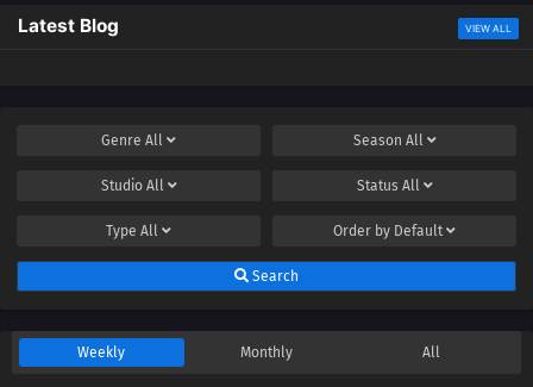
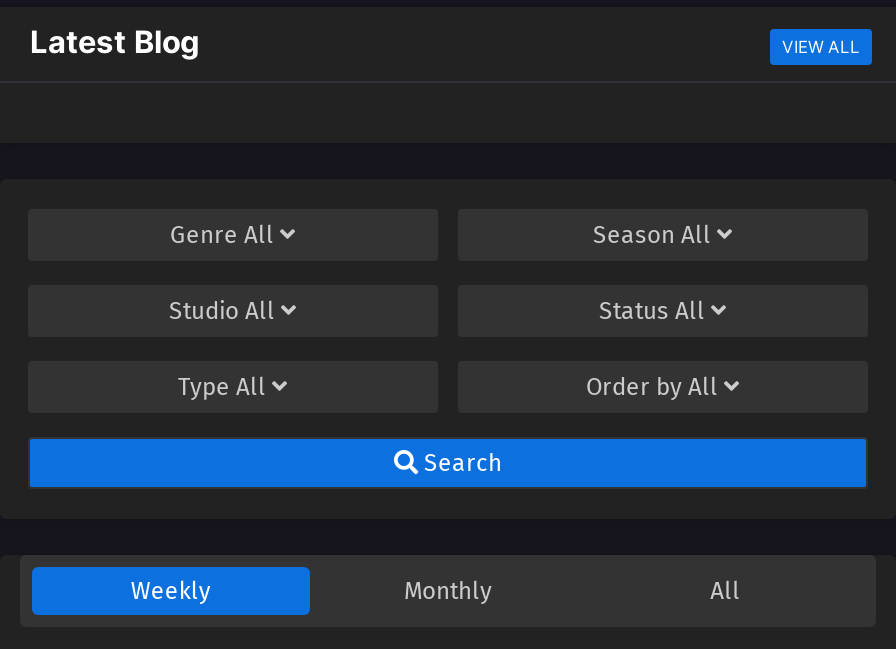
- Order by Default
+ Order by All
